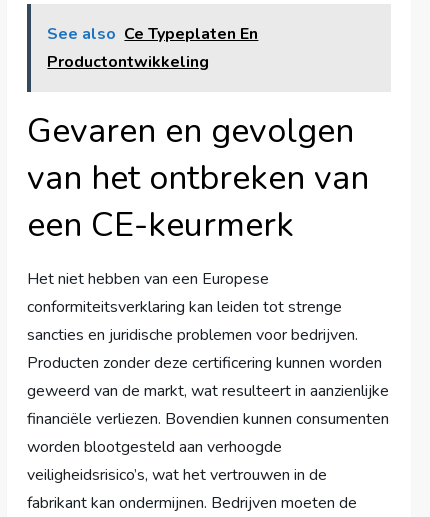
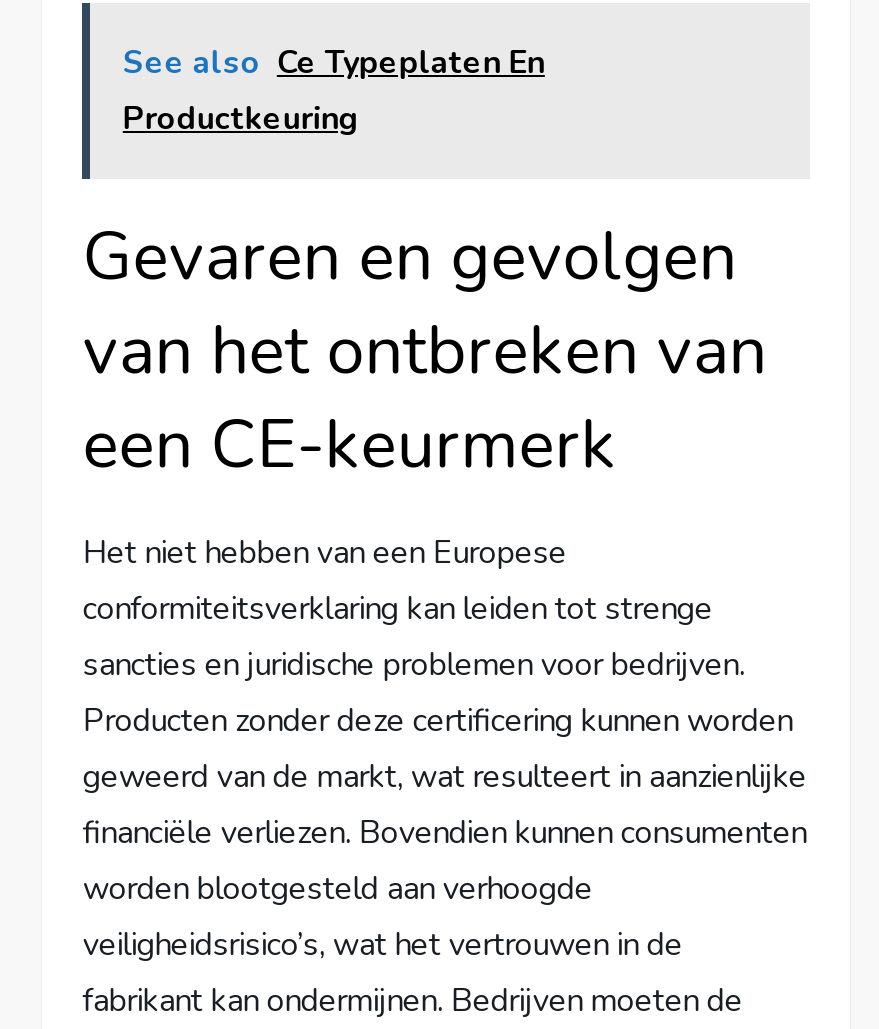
- Productontwikkeling
+ Productkeuring
